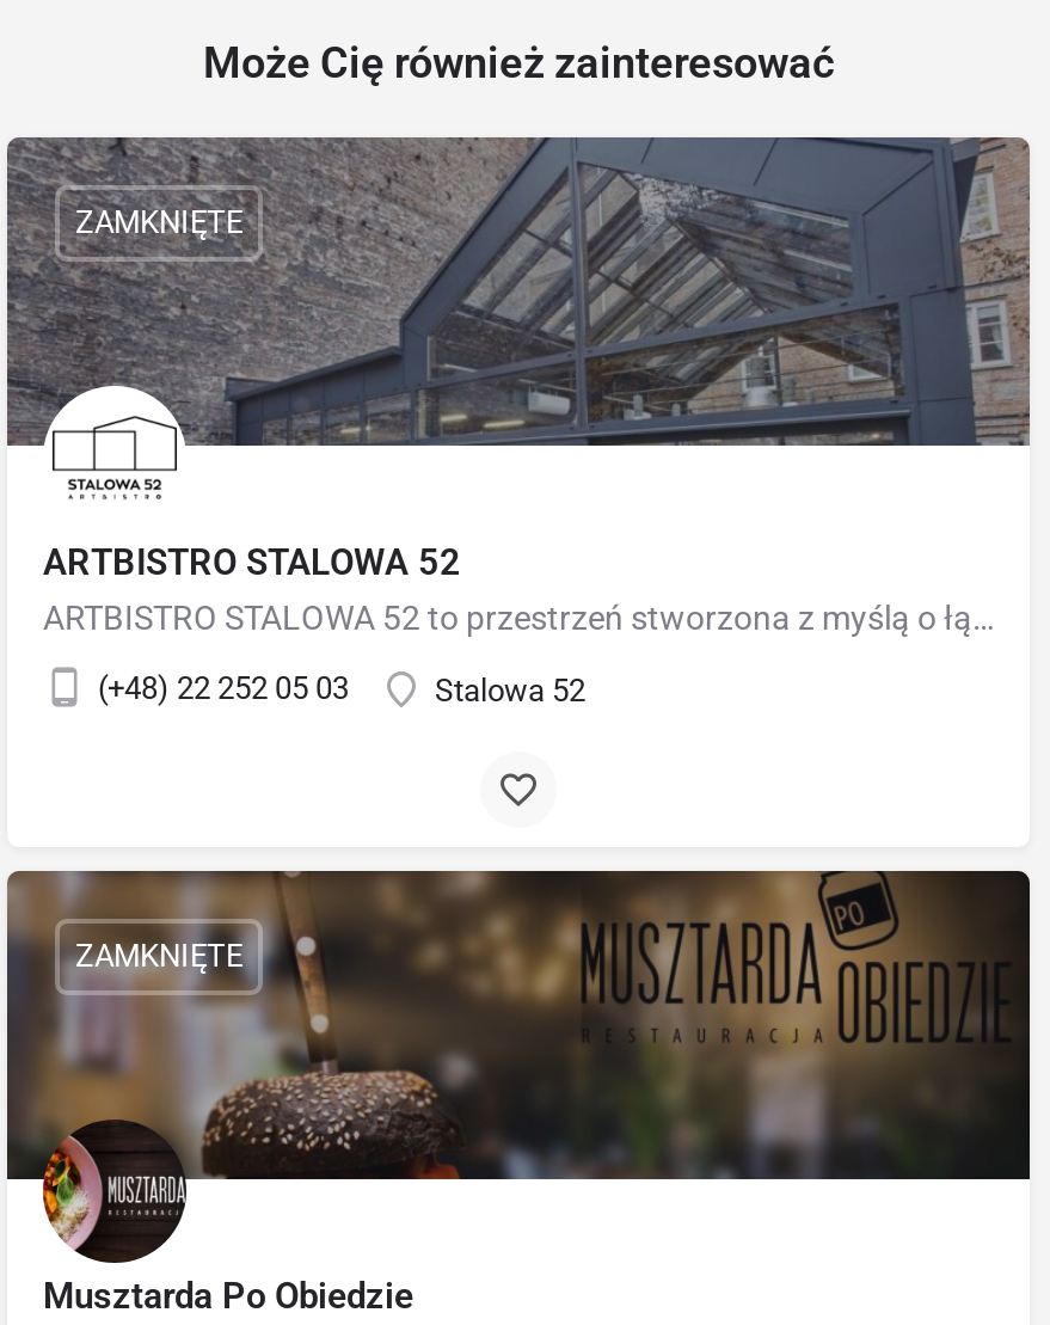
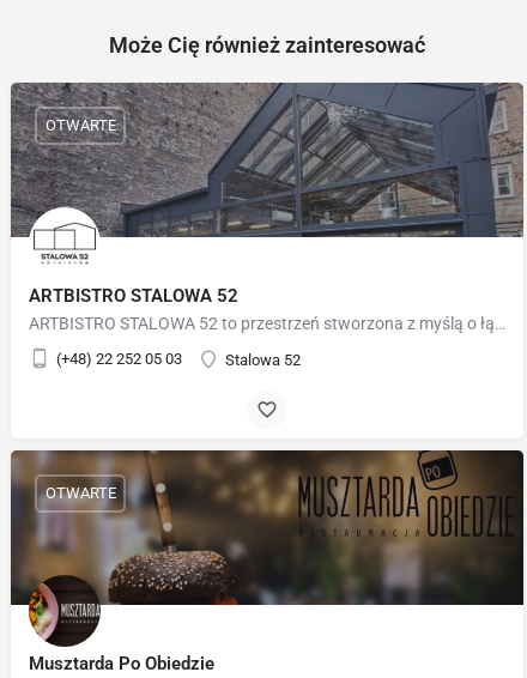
- ZAMKNIĘTE
+ OTWARTE

- ZAMKNIĘTE
+ OTWARTE
